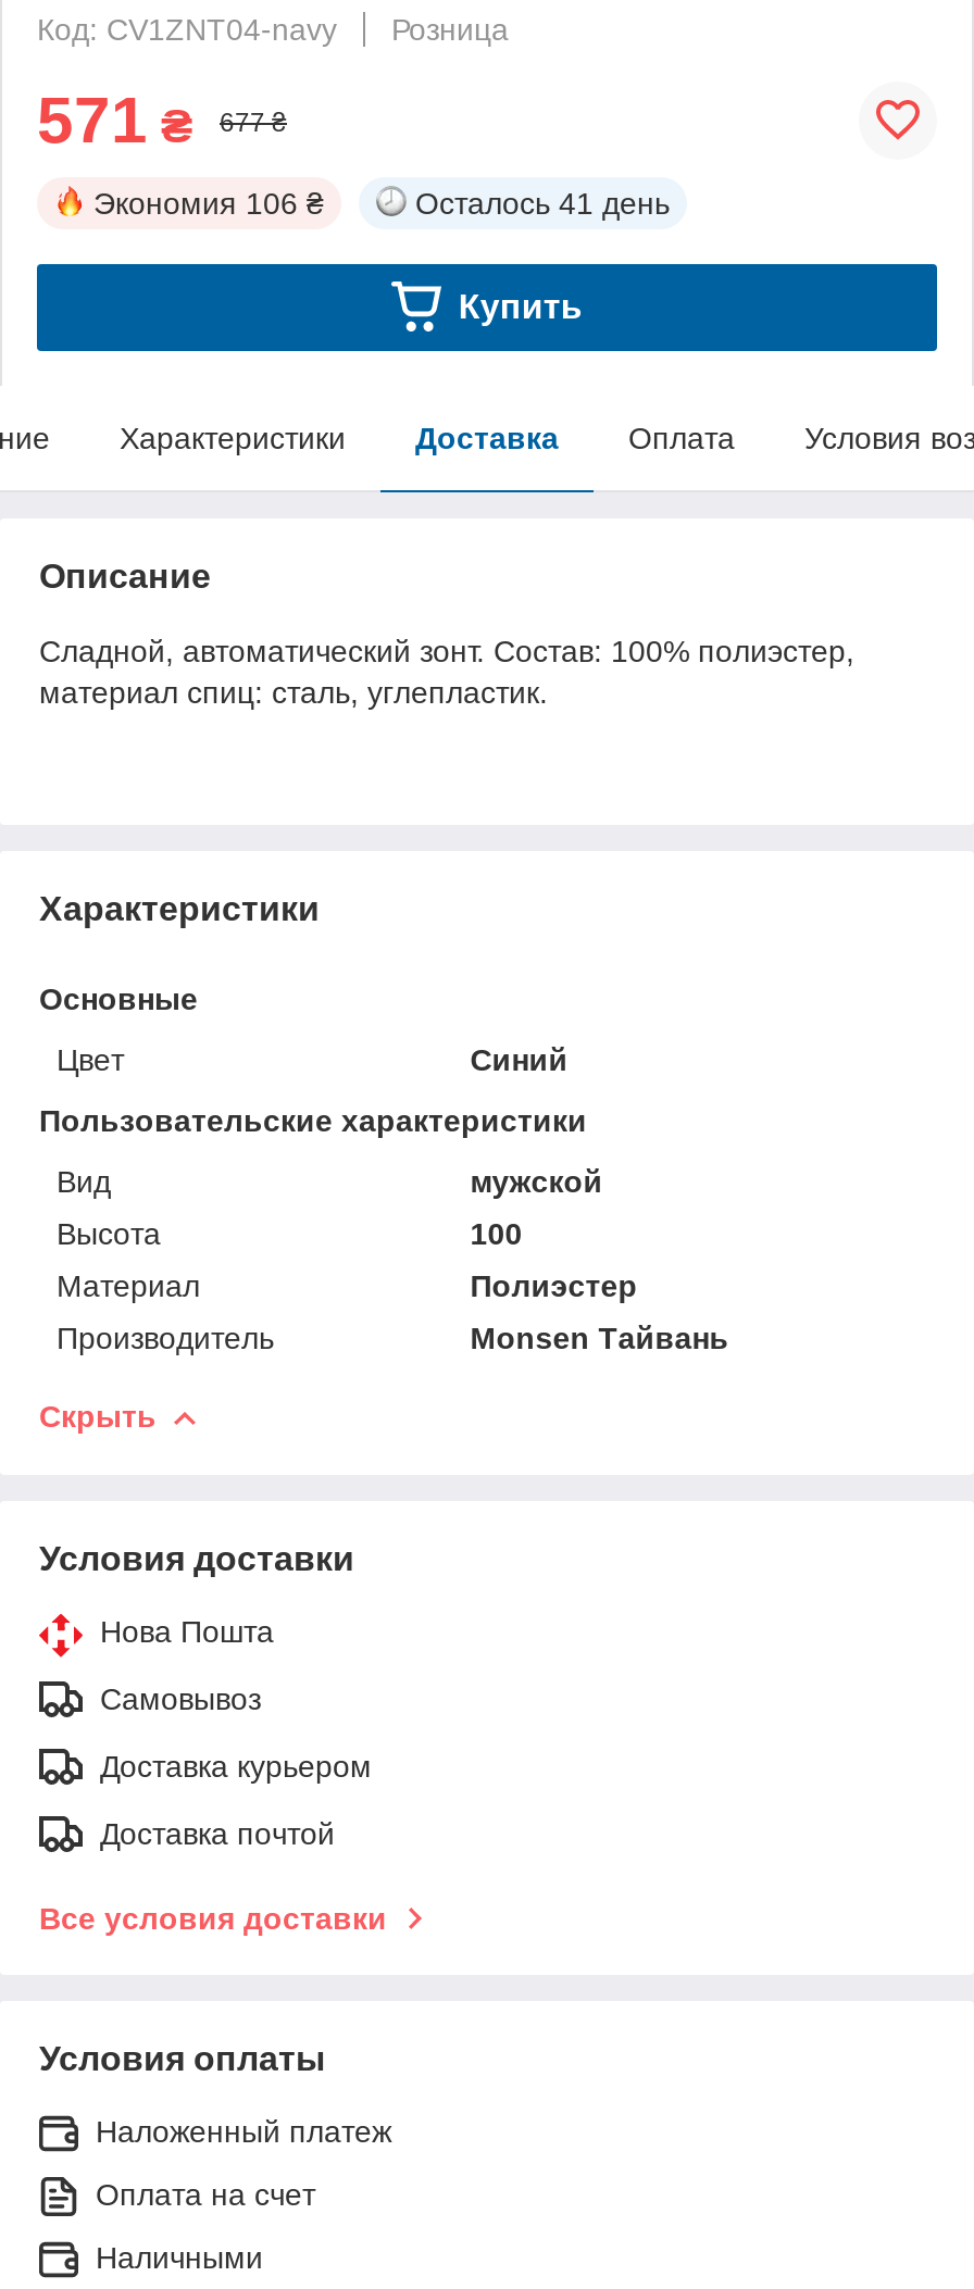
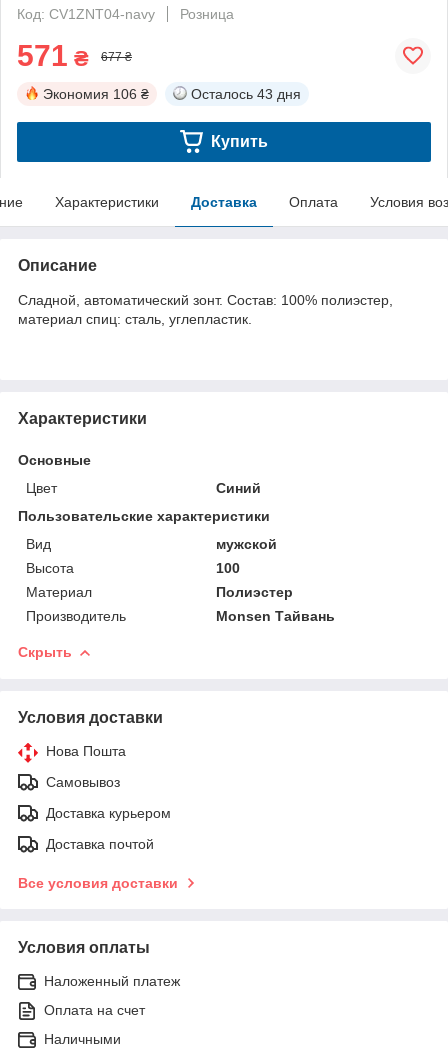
- Осталось 41 день
+ Осталось 43 дня
